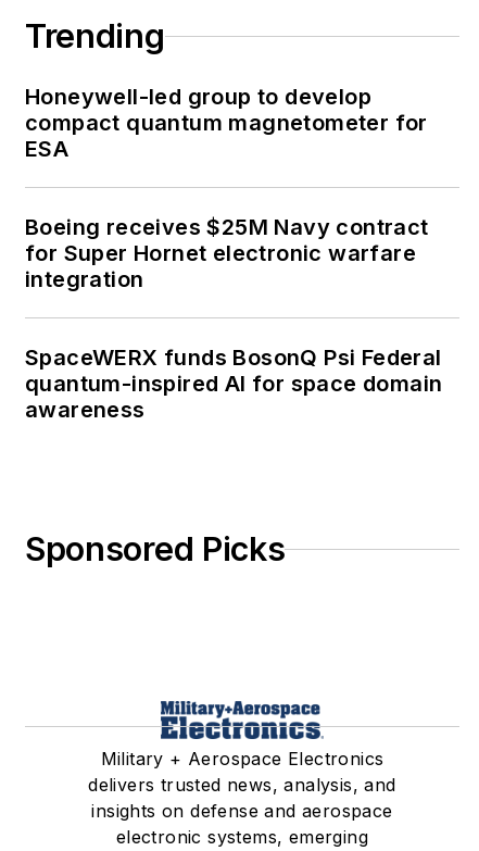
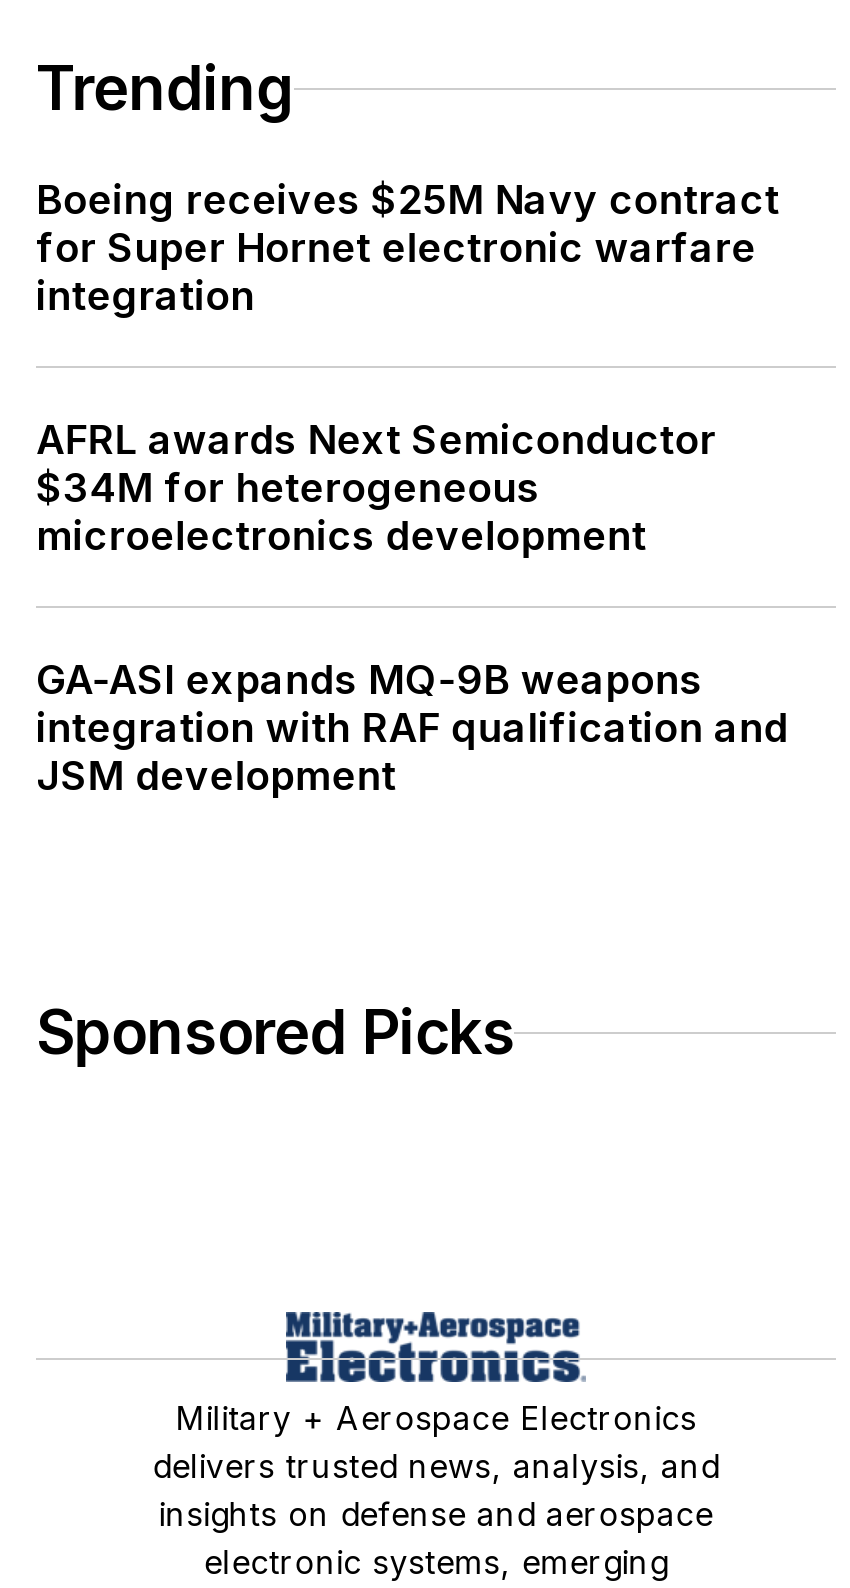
- Honeywell-led group to develop
- compact quantum magnetometer for
- ESA

moved up: Boeing receives $25M Navy contract | for Super Hornet electronic warfare | integration

- SpaceWERX funds BosonQ Psi Federal
- quantum-inspired AI for space domain
- awareness
+ AFRL awards Next Semiconductor
+ $34M for heterogeneous
+ microelectronics development
+ GA-ASI expands MQ-9B weapons
+ integration with RAF qualification and
+ JSM development
